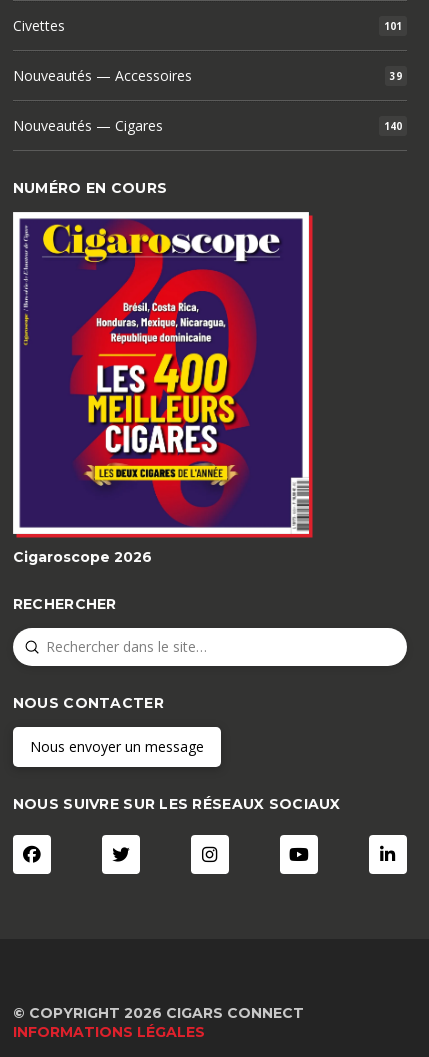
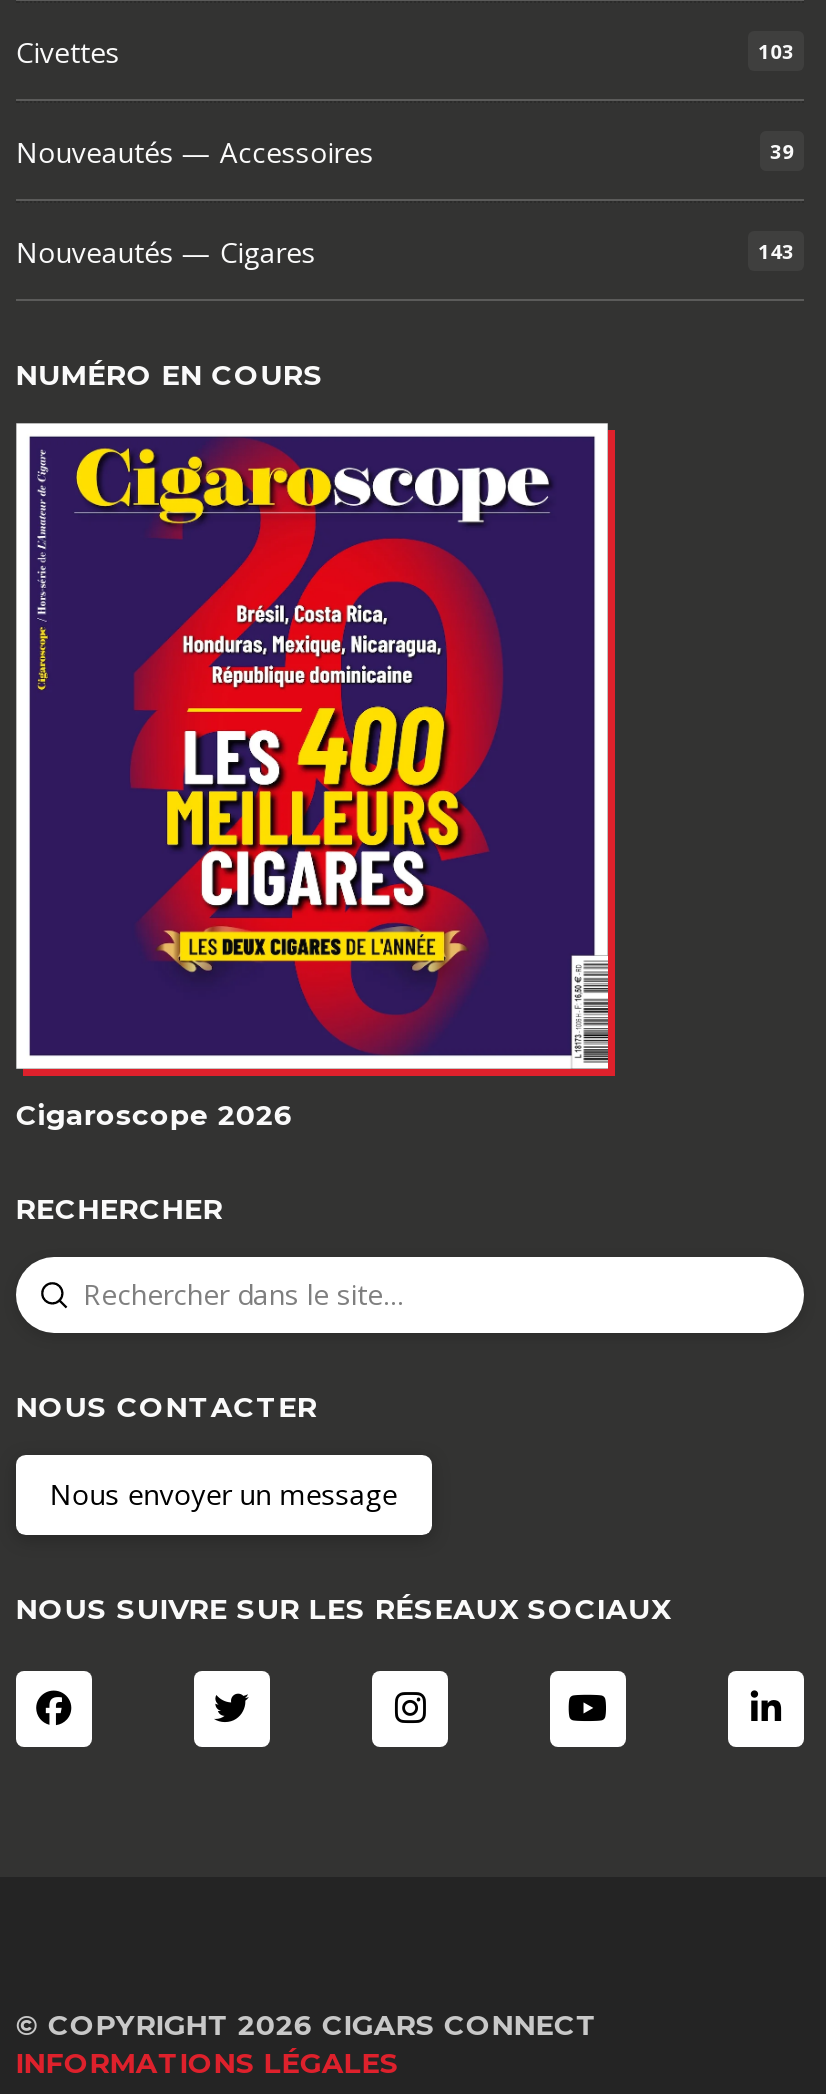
- 101
+ 103

- 140
+ 143
